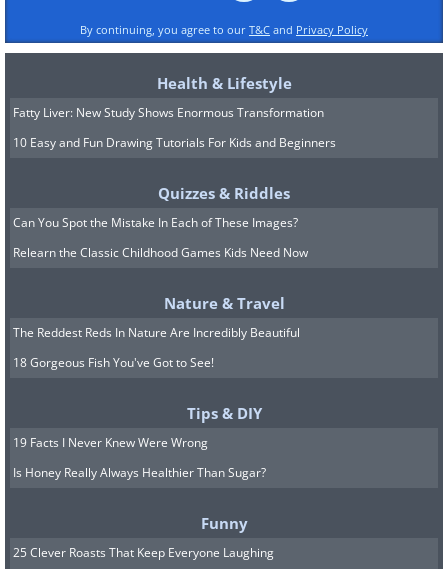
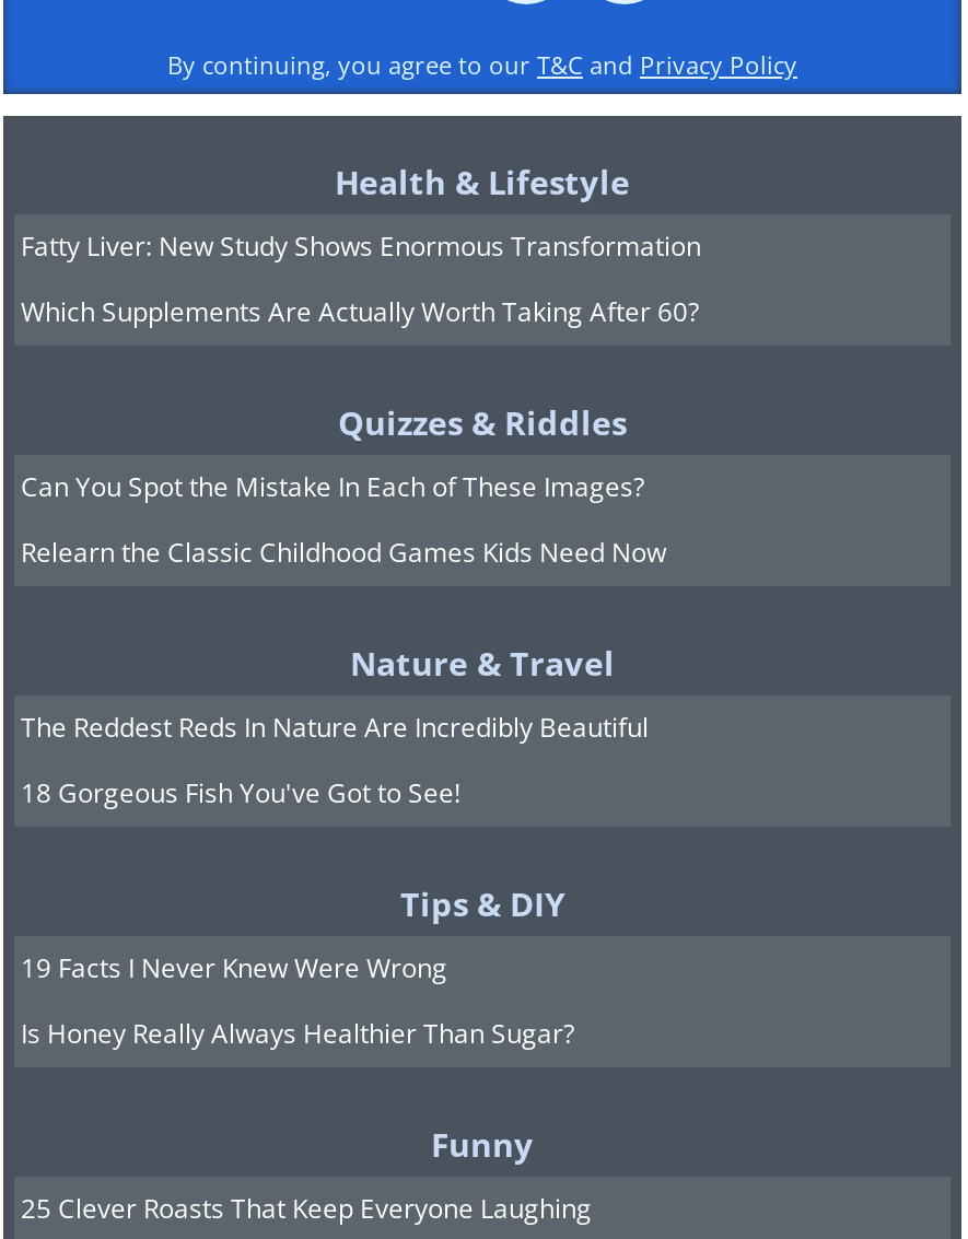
- 10 Easy and Fun Drawing Tutorials For Kids and Beginners
+ Which Supplements Are Actually Worth Taking After 60?
